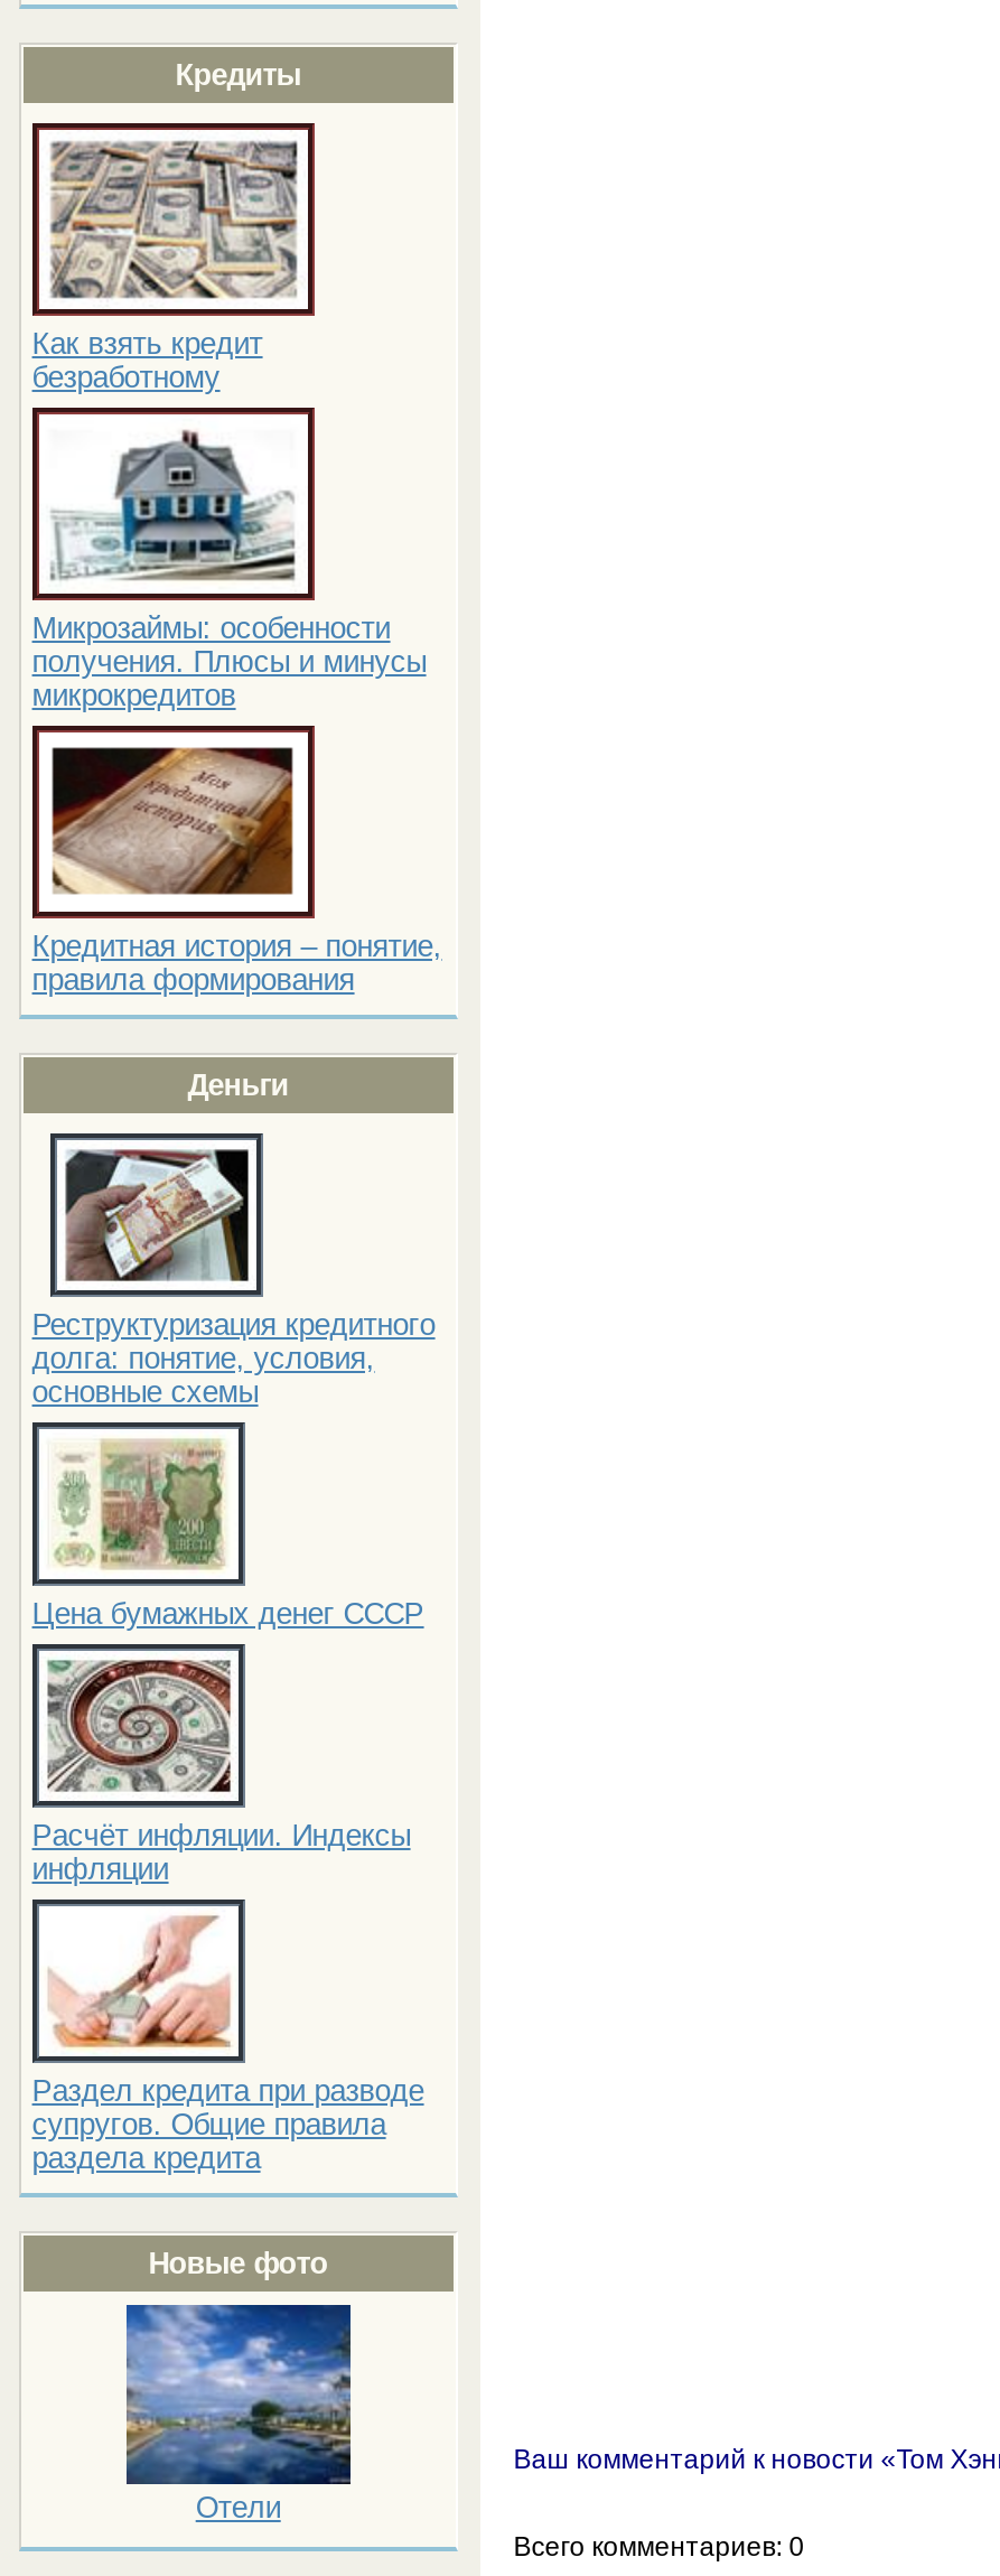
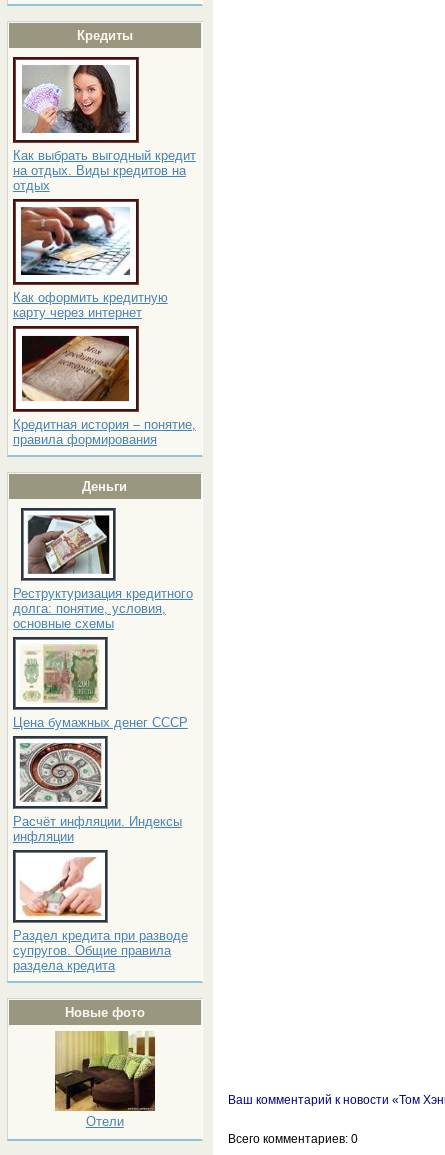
- [image]
- Как взять кредит
- безработному
+ [image]
+ Как выбрать выгодный кредит
+ на отдых. Виды кредитов на
+ отдых

- [image]
- Микрозаймы: особенности
- получения. Плюсы и минусы
- микрокредитов
+ [image]
+ Как оформить кредитную
+ карту через интернет

- [image]
+ [image]
